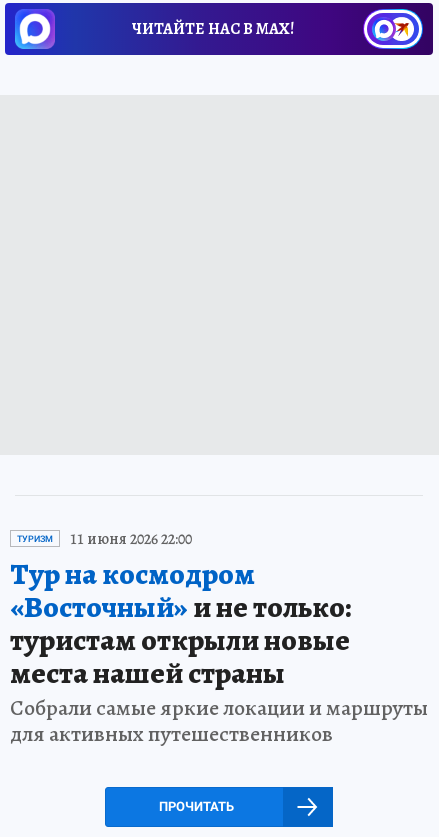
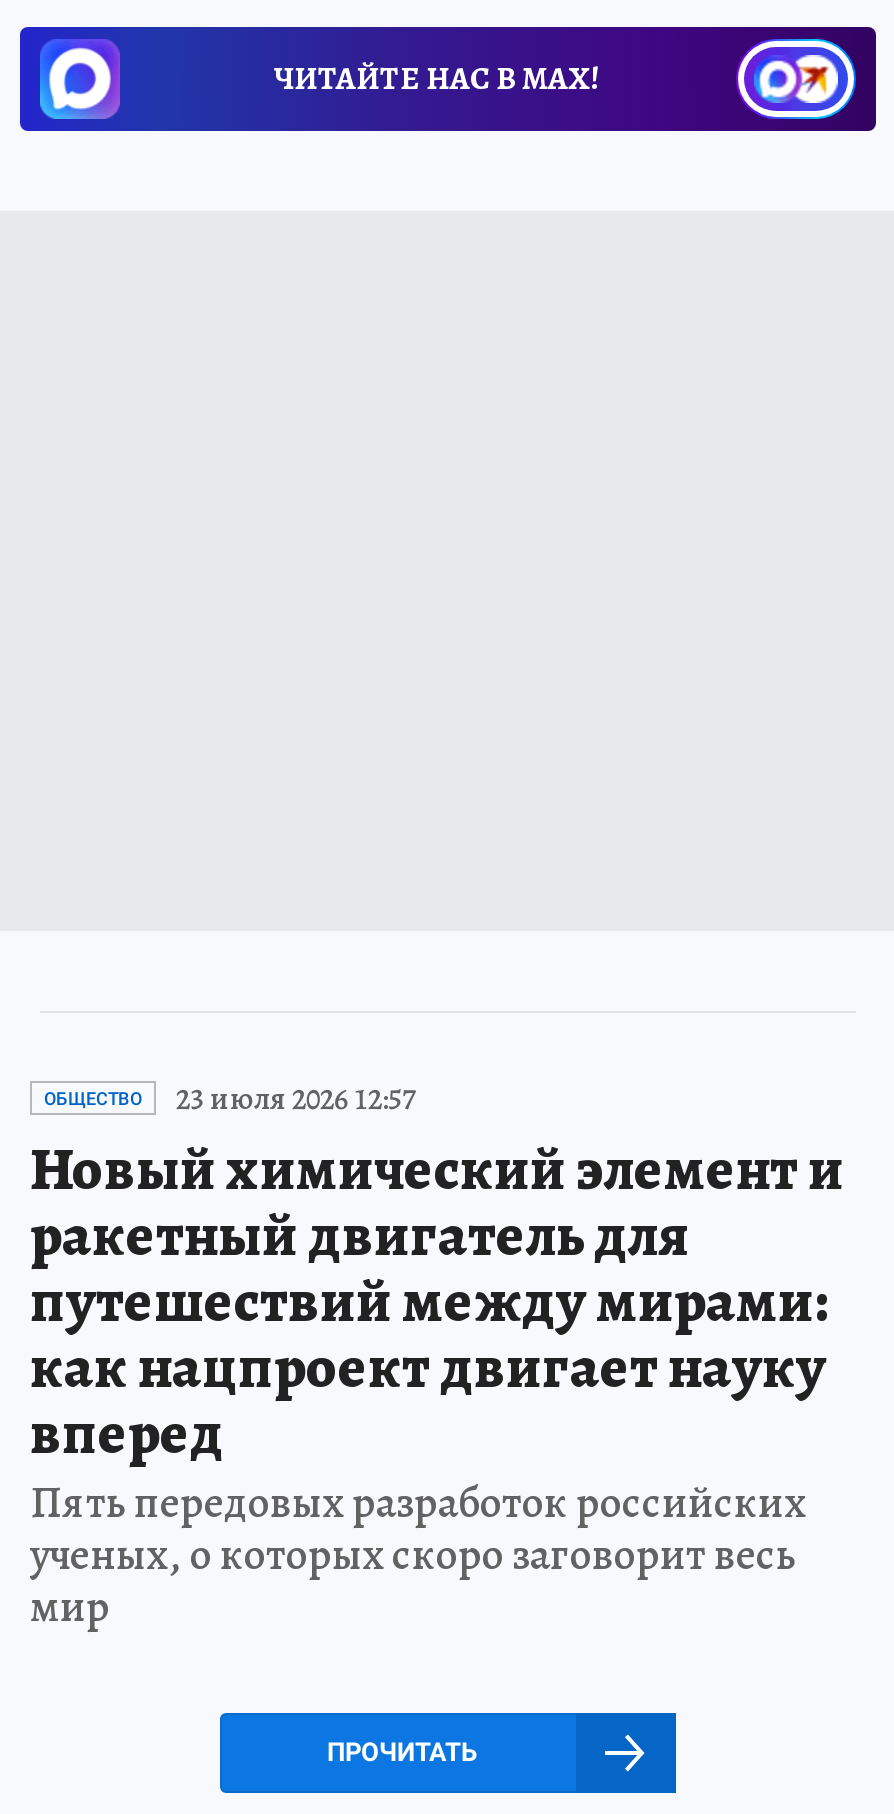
- ТУРИЗМ
- 11 июня 2026 22:00
- Тур на космодром
- «Восточный»и не только:
- туристам открыли новые
- места нашей страны
- Собрали самые яркие локации и маршруты
- для активных путешественников
+ ОБЩЕСТВО
+ 23 июля 2026 12:57
+ Новый химический элемент и
+ ракетный двигатель для
+ путешествий между мирами:
+ как нацпроект двигает науку
+ вперед
+ Пять передовых разработок российских
+ ученых, о которых скоро заговорит весь
+ мир
